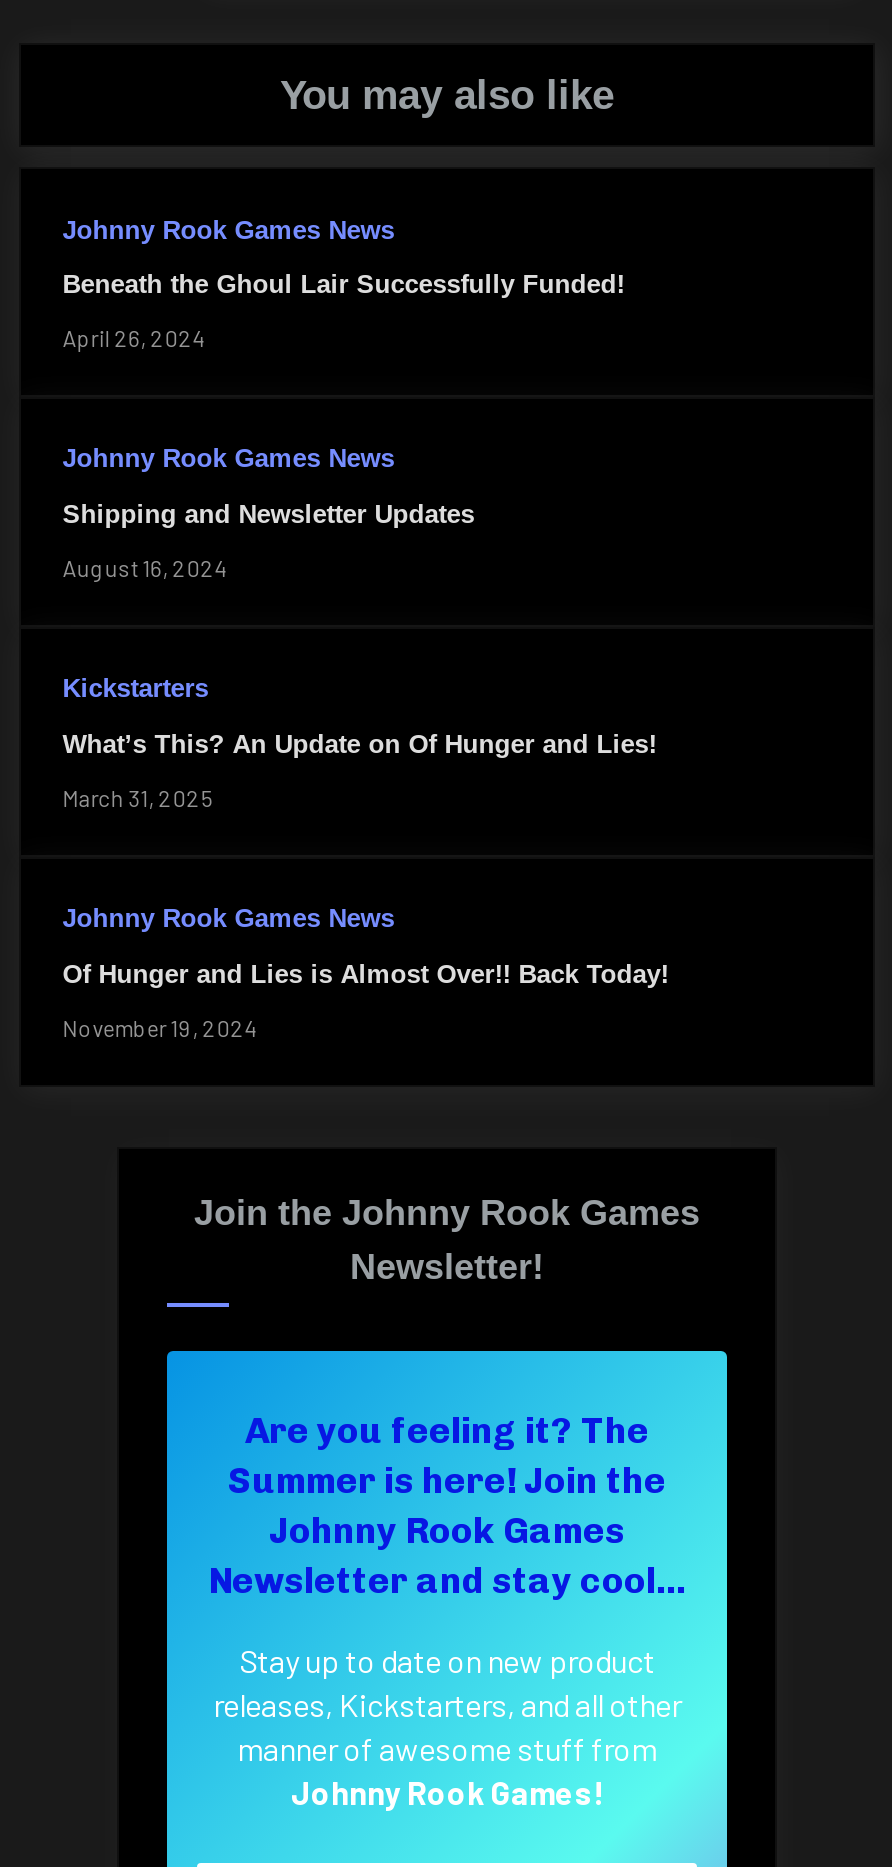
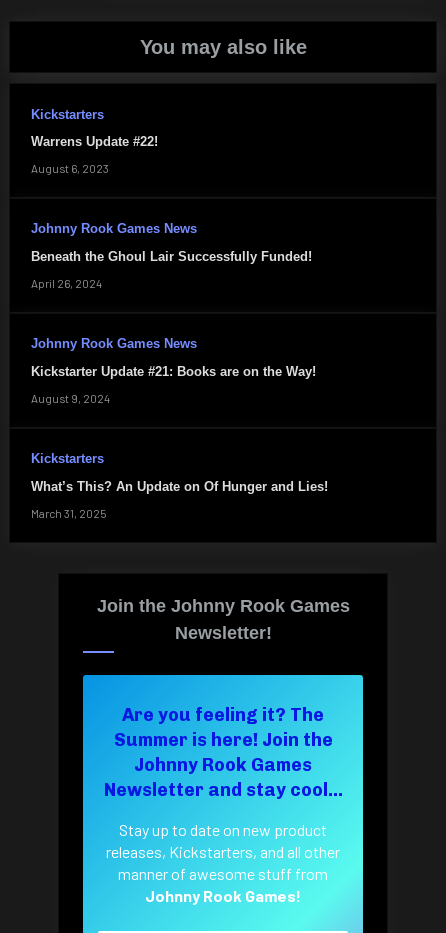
+ Kickstarters
+ Warrens Update #22!
+ August 6, 2023

moved down: Johnny Rook Games News | Beneath the Ghoul Lair Successfully Funded! | April 26, 2024 | Johnny Rook Games News

- Shipping and Newsletter Updates
+ Kickstarter Update #21: Books are on the Way!

- August 16, 2024
+ August 9, 2024

moved down: Kickstarters | What’s This? An Update on Of Hunger and Lies! | March 31, 2025

- Johnny Rook Games News
- Of Hunger and Lies is Almost Over!! Back Today!
- November 19, 2024
